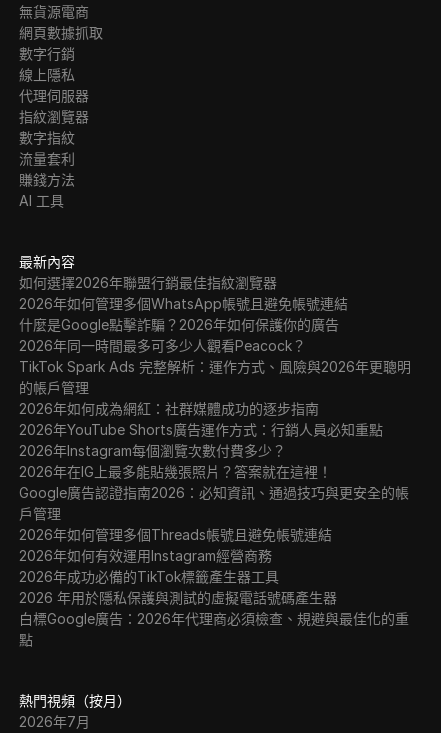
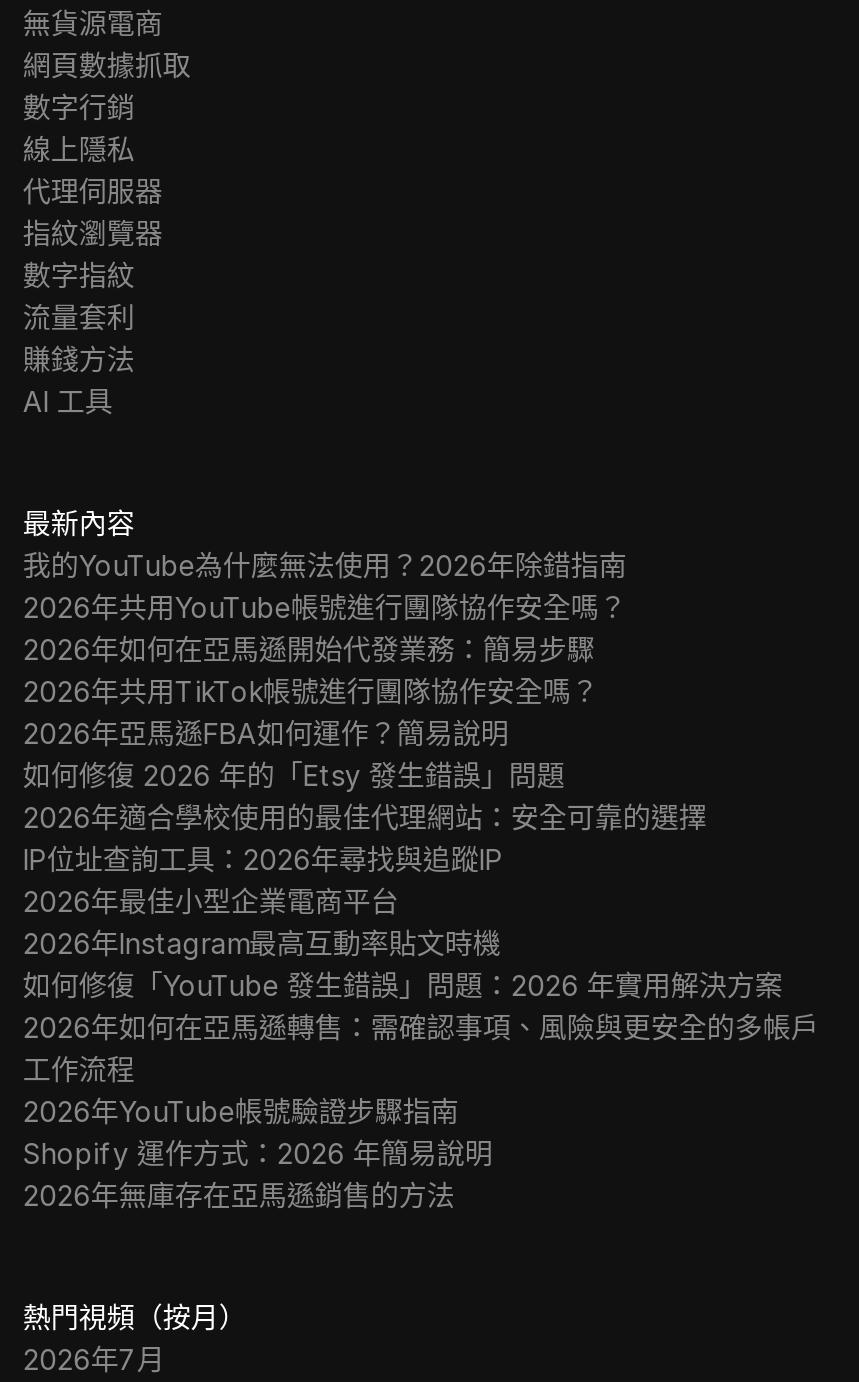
- 如何選擇2026年聯盟行銷最佳指紋瀏覽器
- 2026年如何管理多個WhatsApp帳號且避免帳號連結
- 什麼是Google點擊詐騙？2026年如何保護你的廣告
- 2026年同一時間最多可多少人觀看Peacock？
- TikTok Spark Ads 完整解析：運作方式、風險與2026年更聰明
- 的帳戶管理
- 2026年如何成為網紅：社群媒體成功的逐步指南
- 2026年YouTube Shorts廣告運作方式：行銷人員必知重點
- 2026年Instagram每個瀏覽次數付費多少？
- 2026年在IG上最多能貼幾張照片？答案就在這裡！
- Google廣告認證指南2026：必知資訊、通過技巧與更安全的帳
- 戶管理
- 2026年如何管理多個Threads帳號且避免帳號連結
- 2026年如何有效運用Instagram經營商務
- 2026年成功必備的TikTok標籤產生器工具
- 2026 年用於隱私保護與測試的虛擬電話號碼產生器
- 白標Google廣告：2026年代理商必須檢查、規避與最佳化的重
- 點
+ 我的YouTube為什麼無法使用？2026年除錯指南
+ 2026年共用YouTube帳號進行團隊協作安全嗎？
+ 2026年如何在亞馬遜開始代發業務：簡易步驟
+ 2026年共用TikTok帳號進行團隊協作安全嗎？
+ 2026年亞馬遜FBA如何運作？簡易說明
+ 如何修復 2026 年的「Etsy 發生錯誤」問題
+ 2026年適合學校使用的最佳代理網站：安全可靠的選擇
+ IP位址查詢工具：2026年尋找與追蹤IP
+ 2026年最佳小型企業電商平台
+ 2026年Instagram最高互動率貼文時機
+ 如何修復「YouTube 發生錯誤」問題：2026 年實用解決方案
+ 2026年如何在亞馬遜轉售：需確認事項、風險與更安全的多帳戶
+ 工作流程
+ 2026年YouTube帳號驗證步驟指南
+ Shopify 運作方式：2026 年簡易說明
+ 2026年無庫存在亞馬遜銷售的方法
